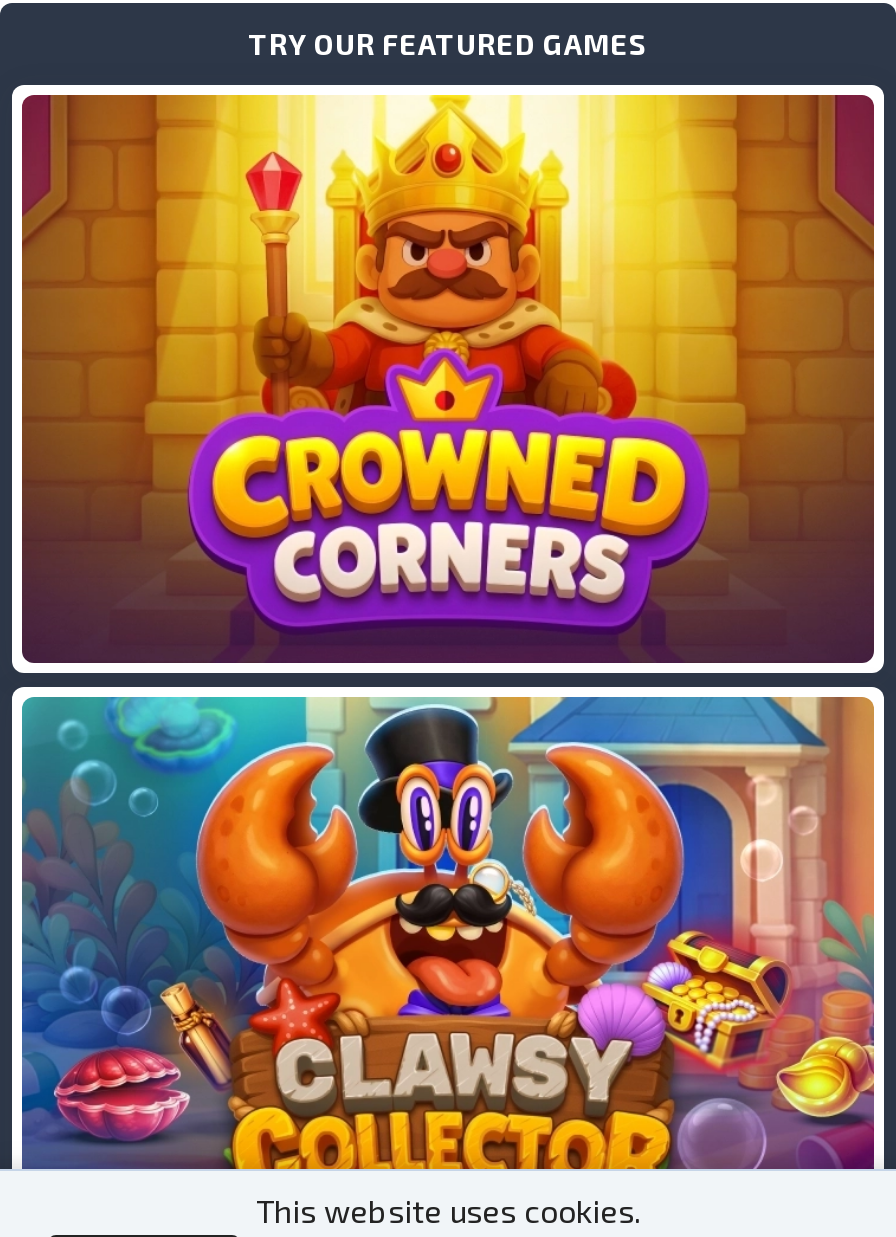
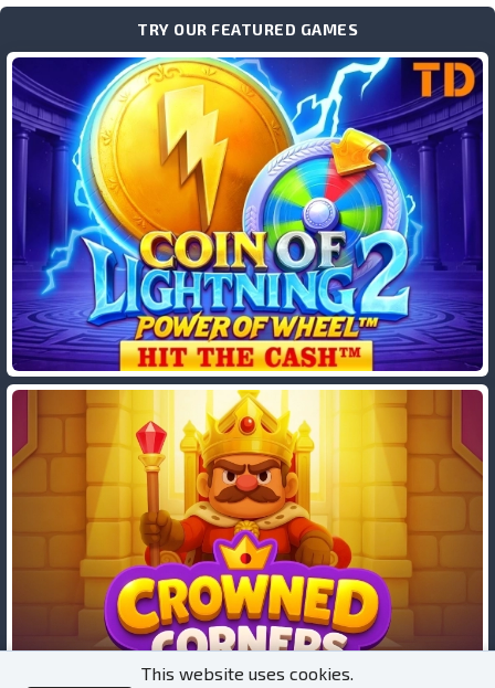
- [image]
+ [image]

- [image]
+ [image]
